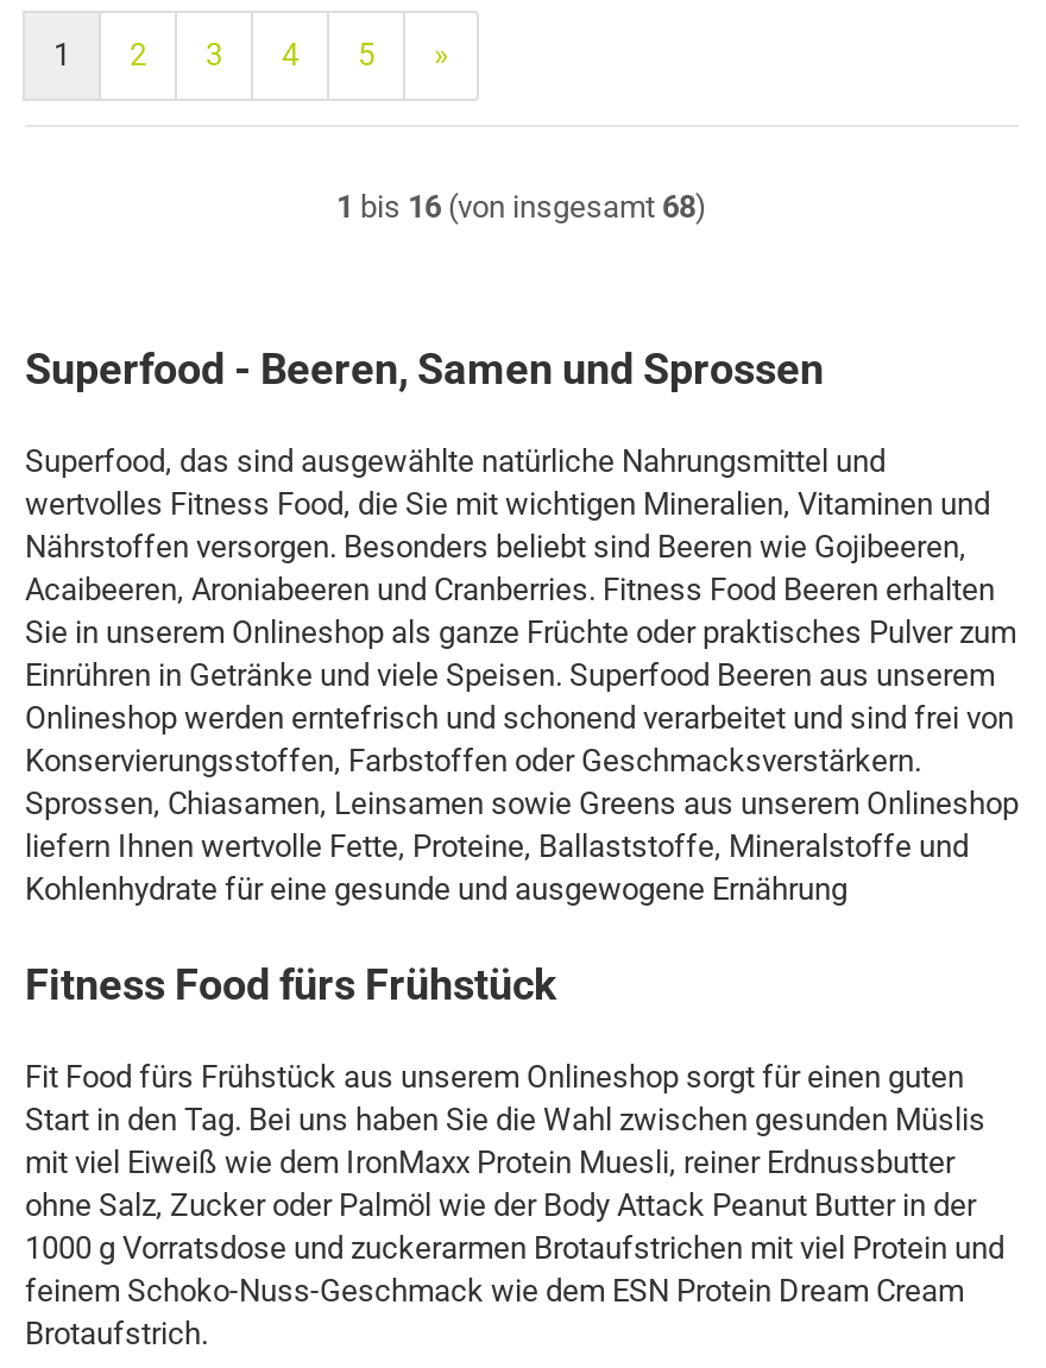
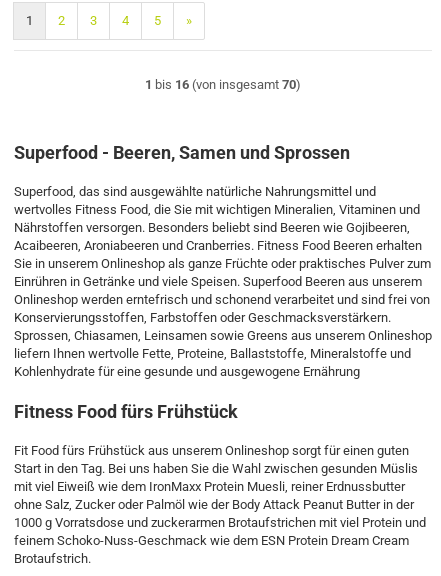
- 1 bis 16 (von insgesamt 68)
+ 1 bis 16 (von insgesamt 70)
